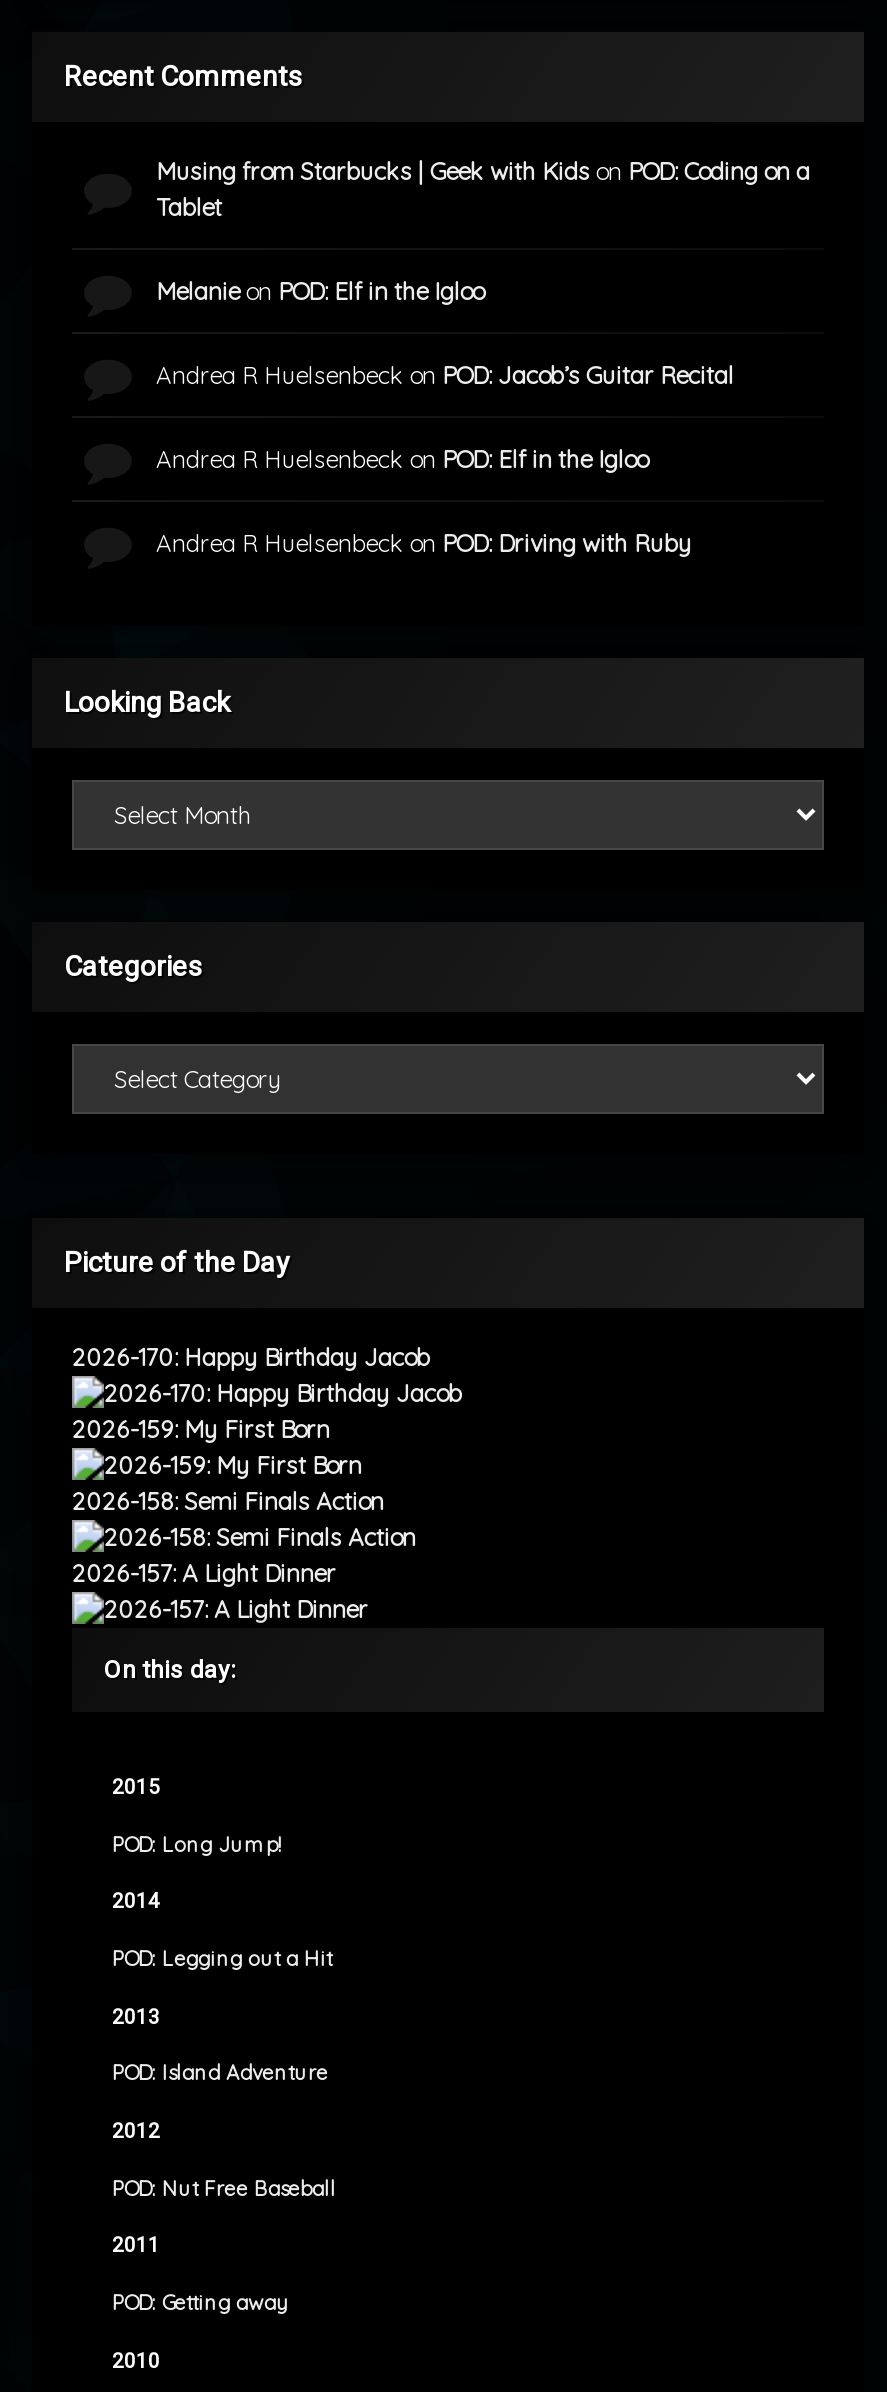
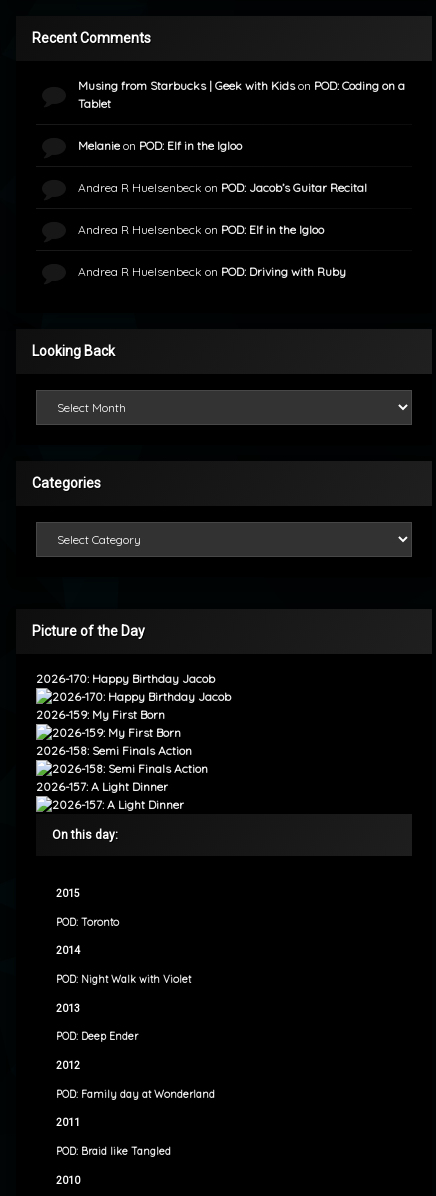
- POD: Long Jump!
+ POD: Toronto

- POD: Legging out a Hit
+ POD: Night Walk with Violet

- POD: Island Adventure
+ POD: Deep Ender

- POD: Nut Free Baseball
+ POD: Family day at Wonderland

- POD: Getting away
+ POD: Braid like Tangled
